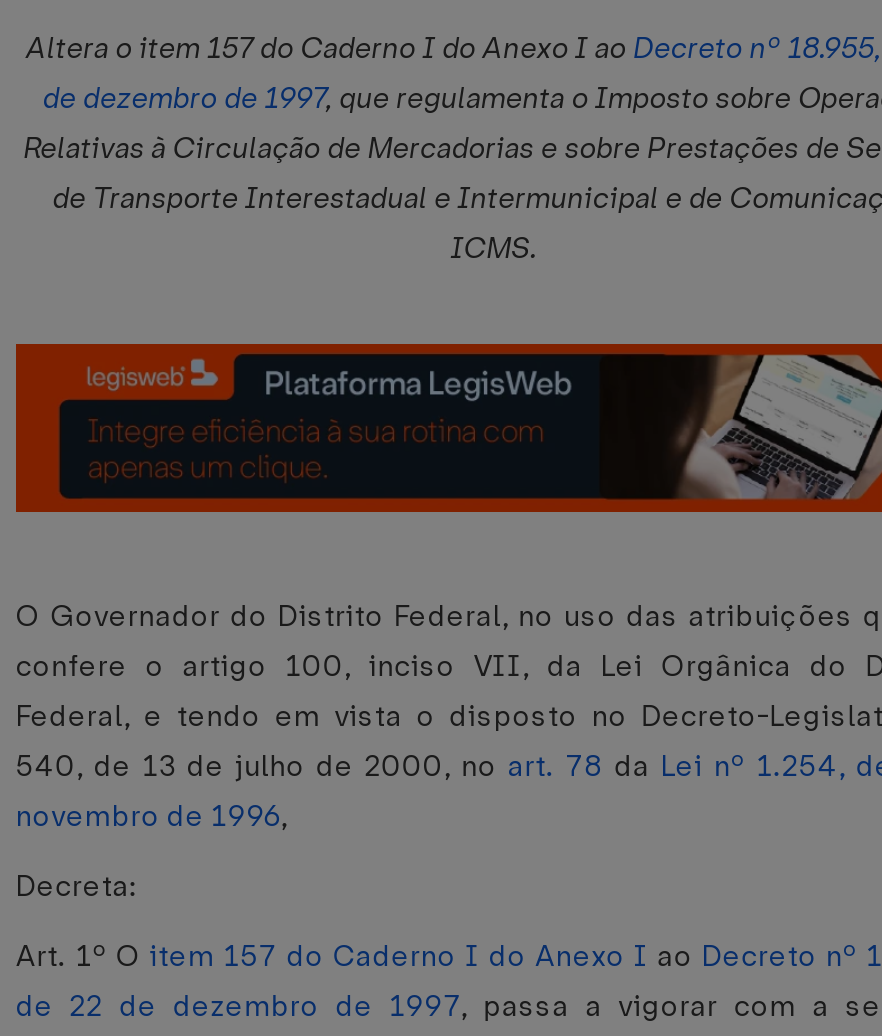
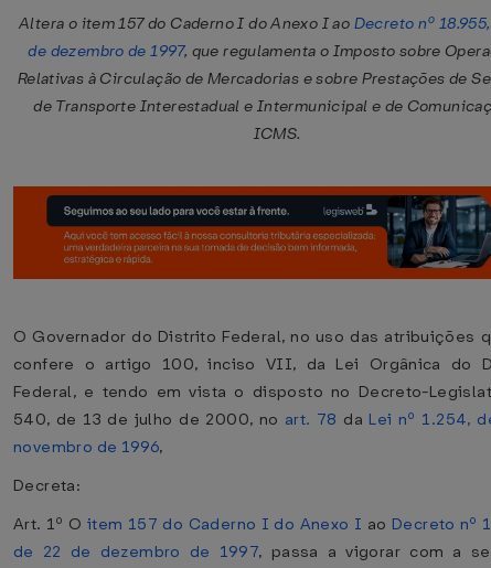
- [image]
+ [image]
